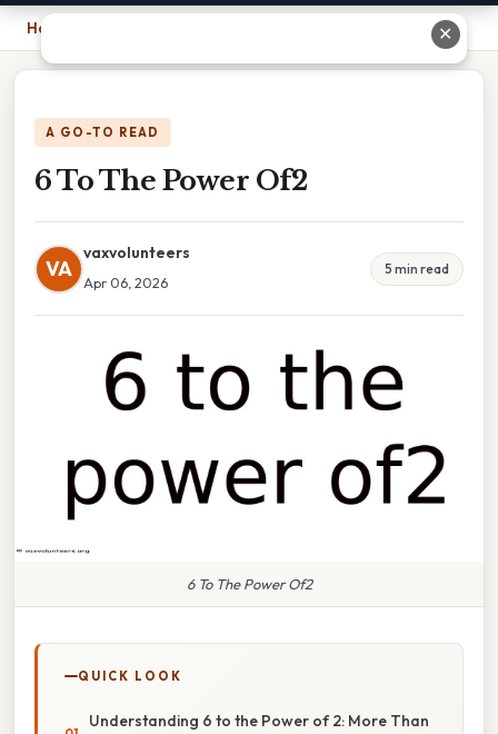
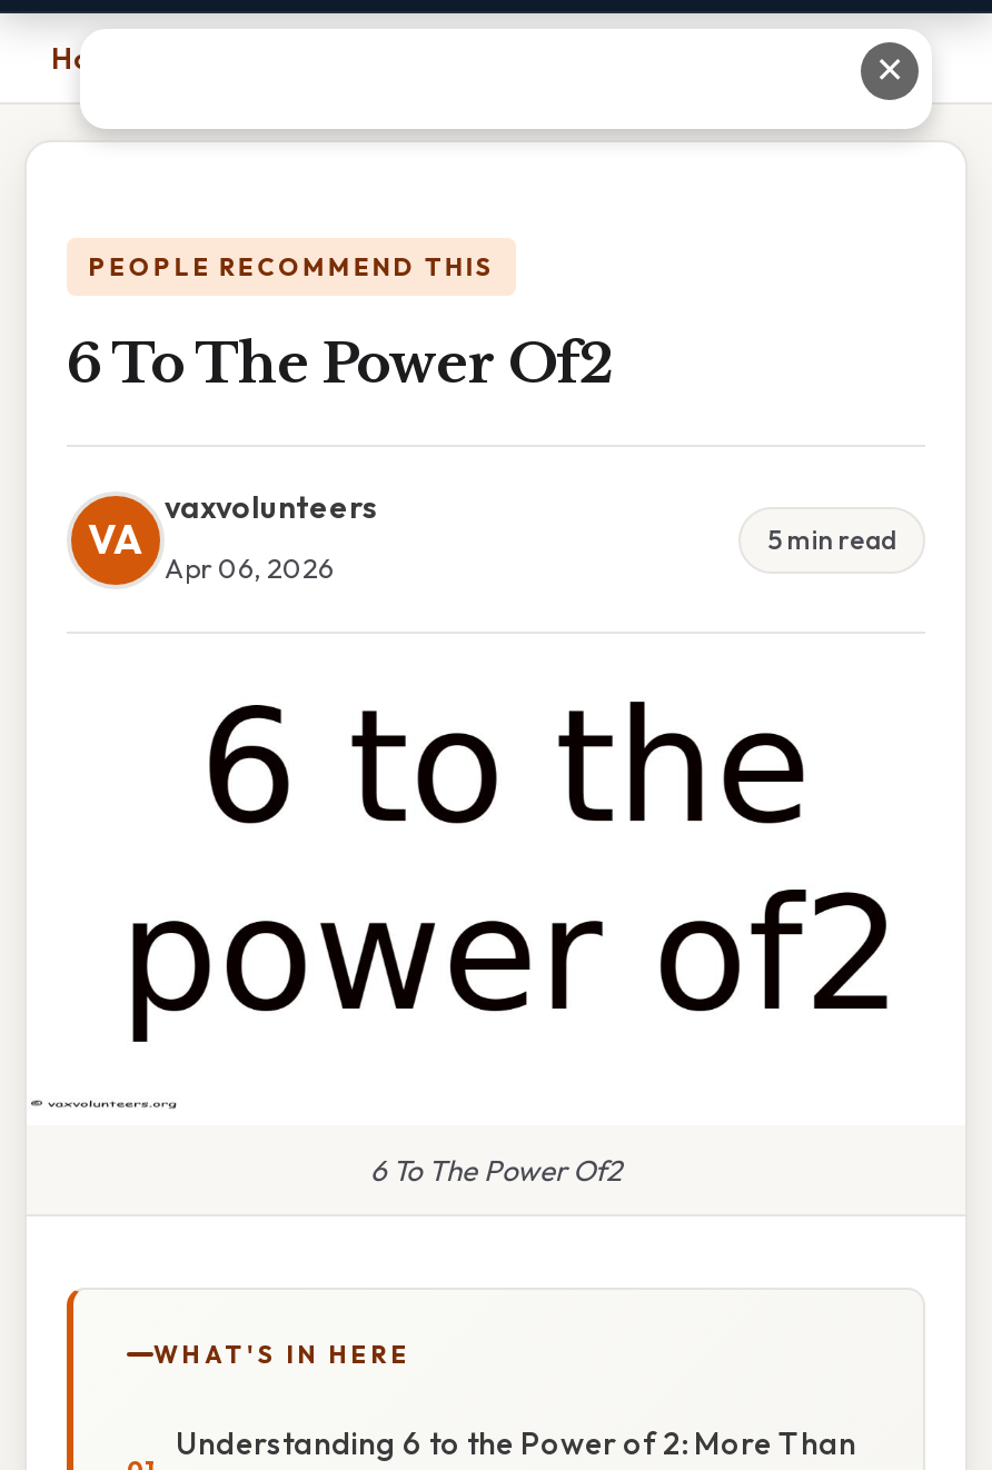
- A GO-TO READ
+ PEOPLE RECOMMEND THIS

- QUICK LOOK
+ WHAT'S IN HERE
